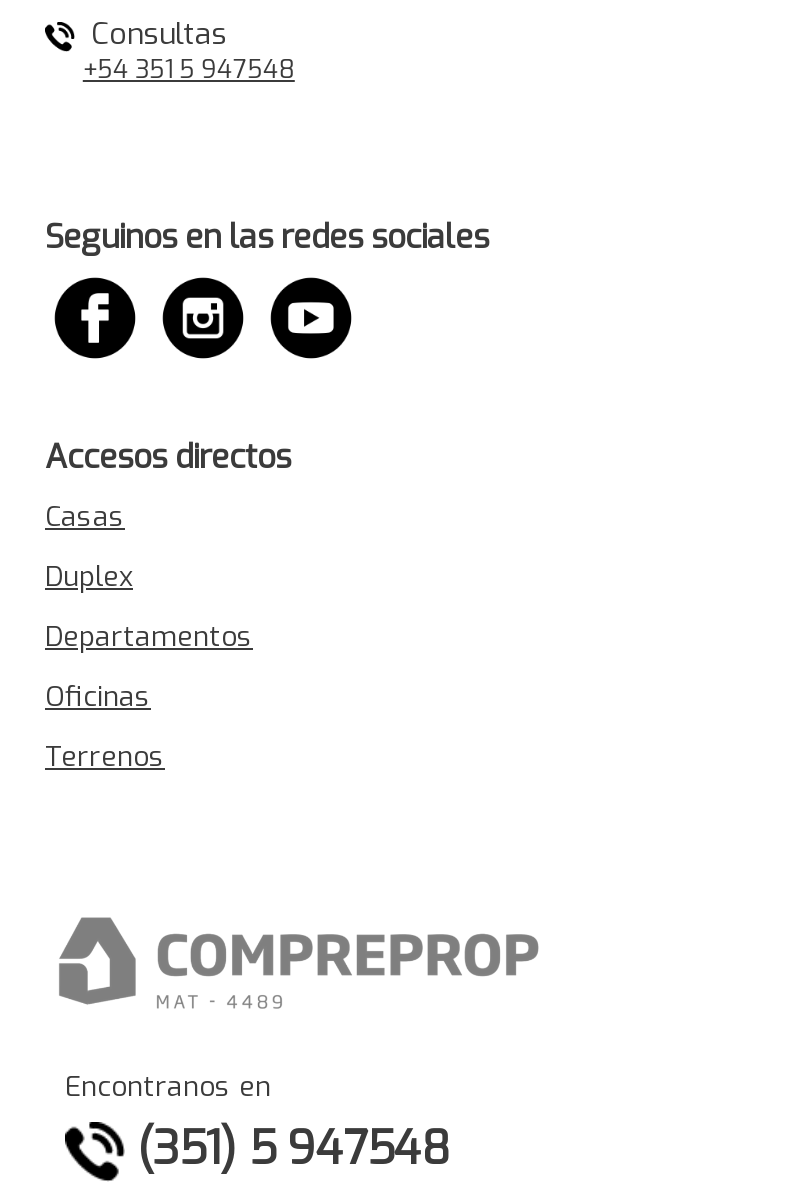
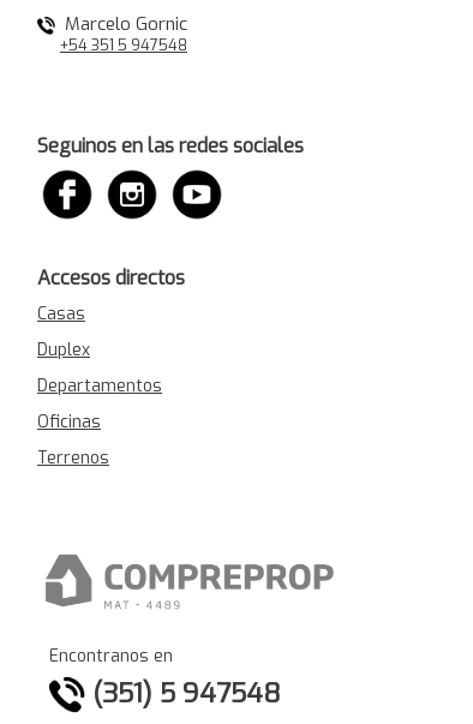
- Consultas
+ Marcelo Gornic
